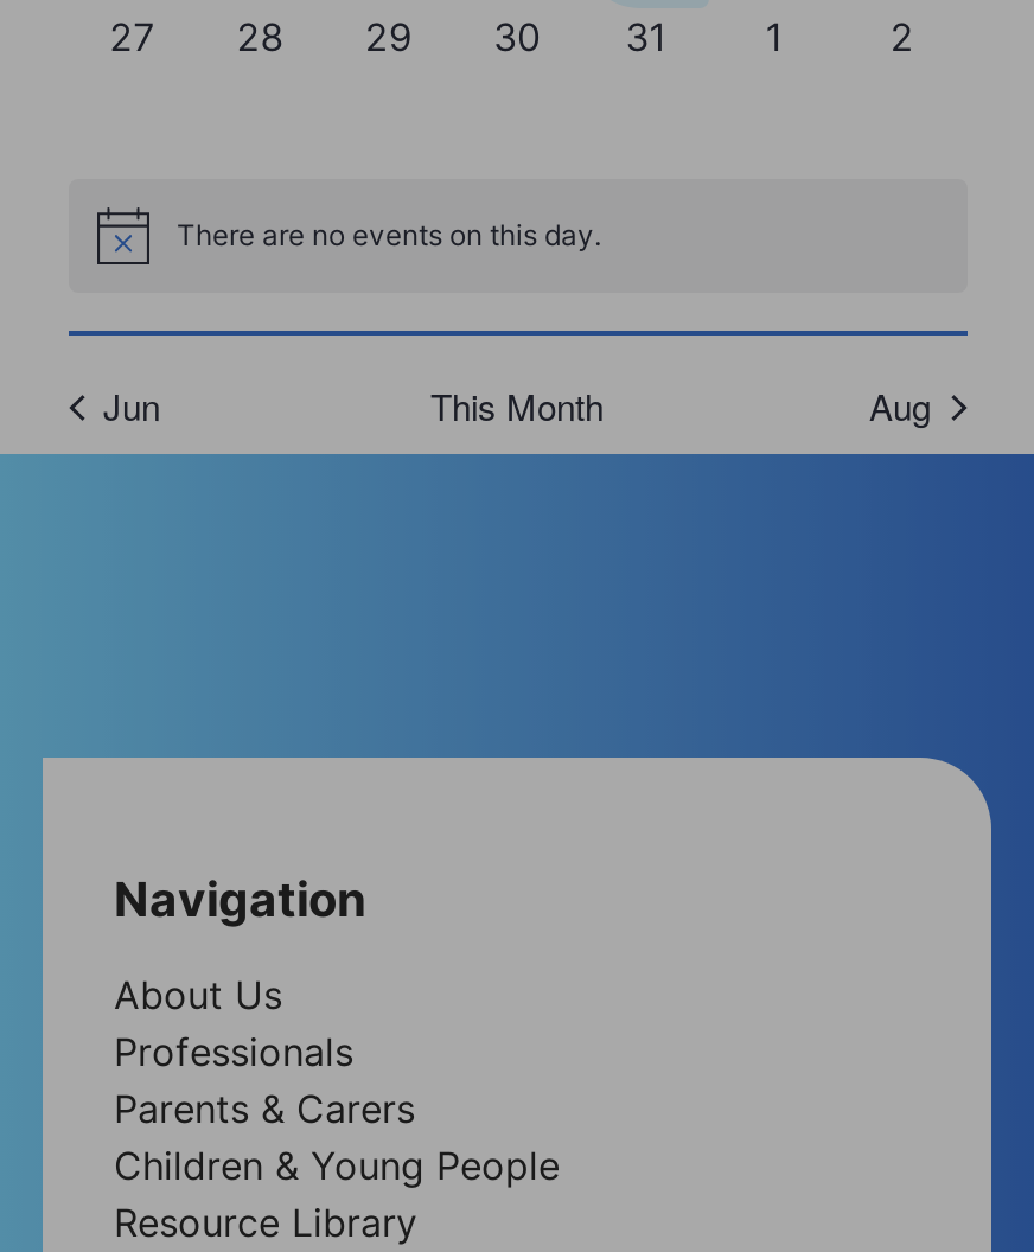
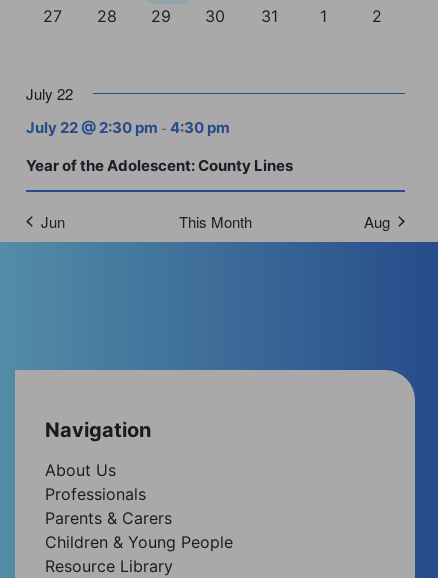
- There are no events on this day.
+ July 22
+ July 22 @ 2:30 pm - 4:30 pm
+ Year of the Adolescent: County Lines
